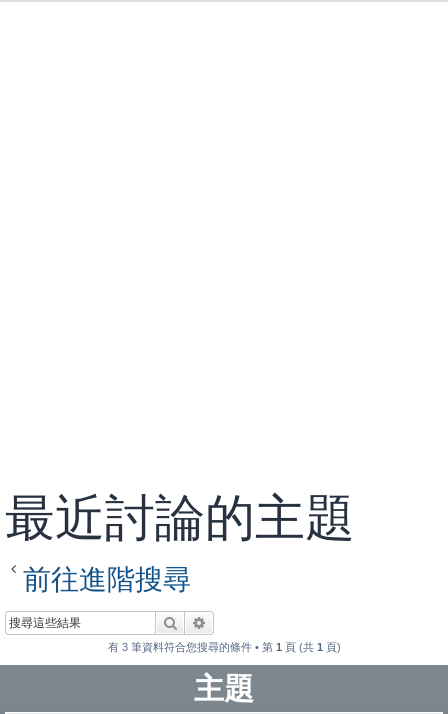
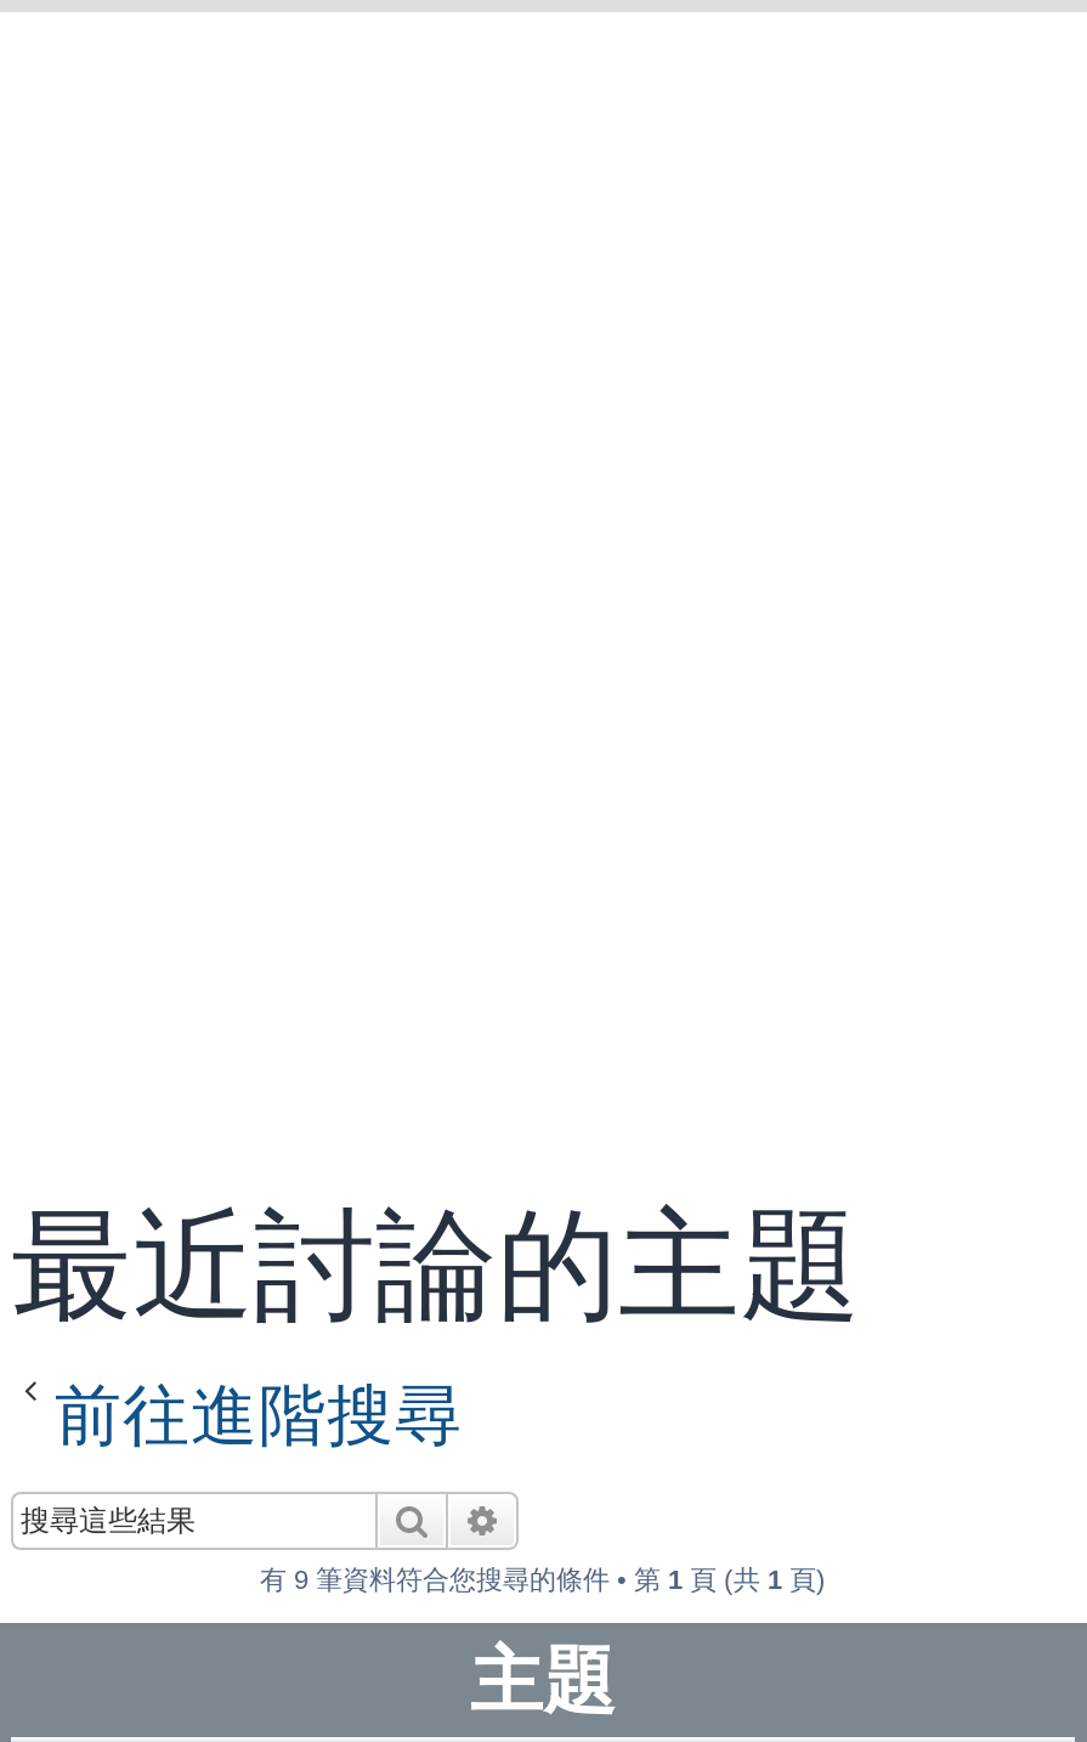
- 有 3 筆資料符合您搜尋的條件 • 第1頁 (共1頁)
+ 有 9 筆資料符合您搜尋的條件 • 第1頁 (共1頁)
